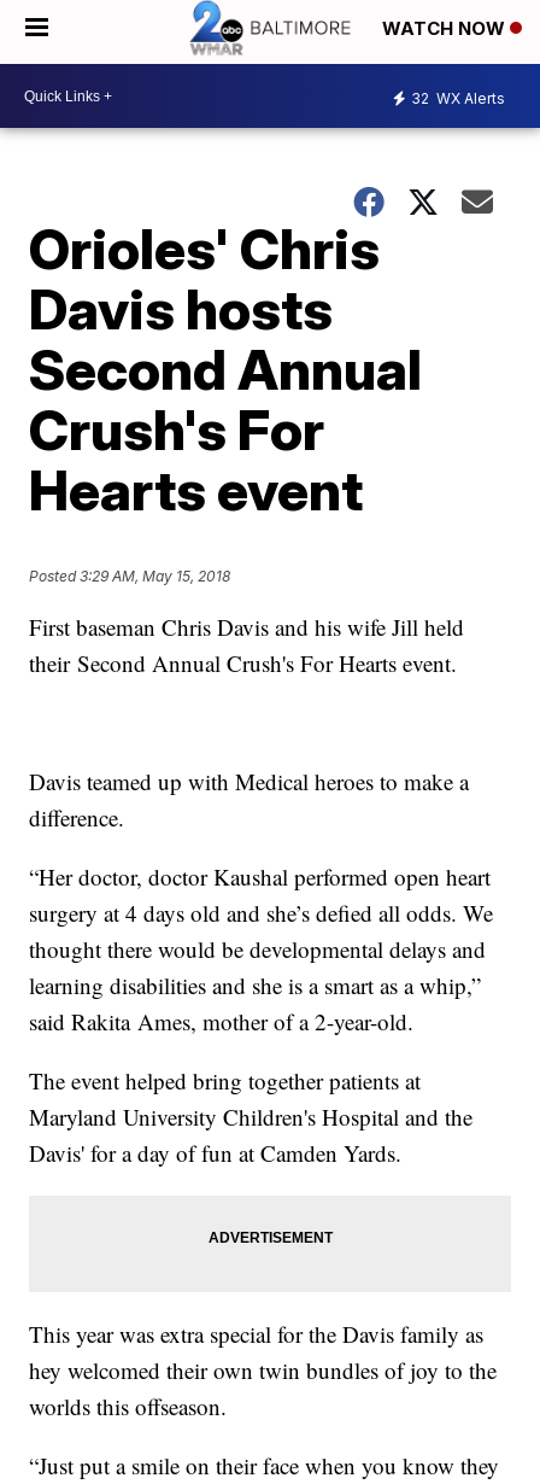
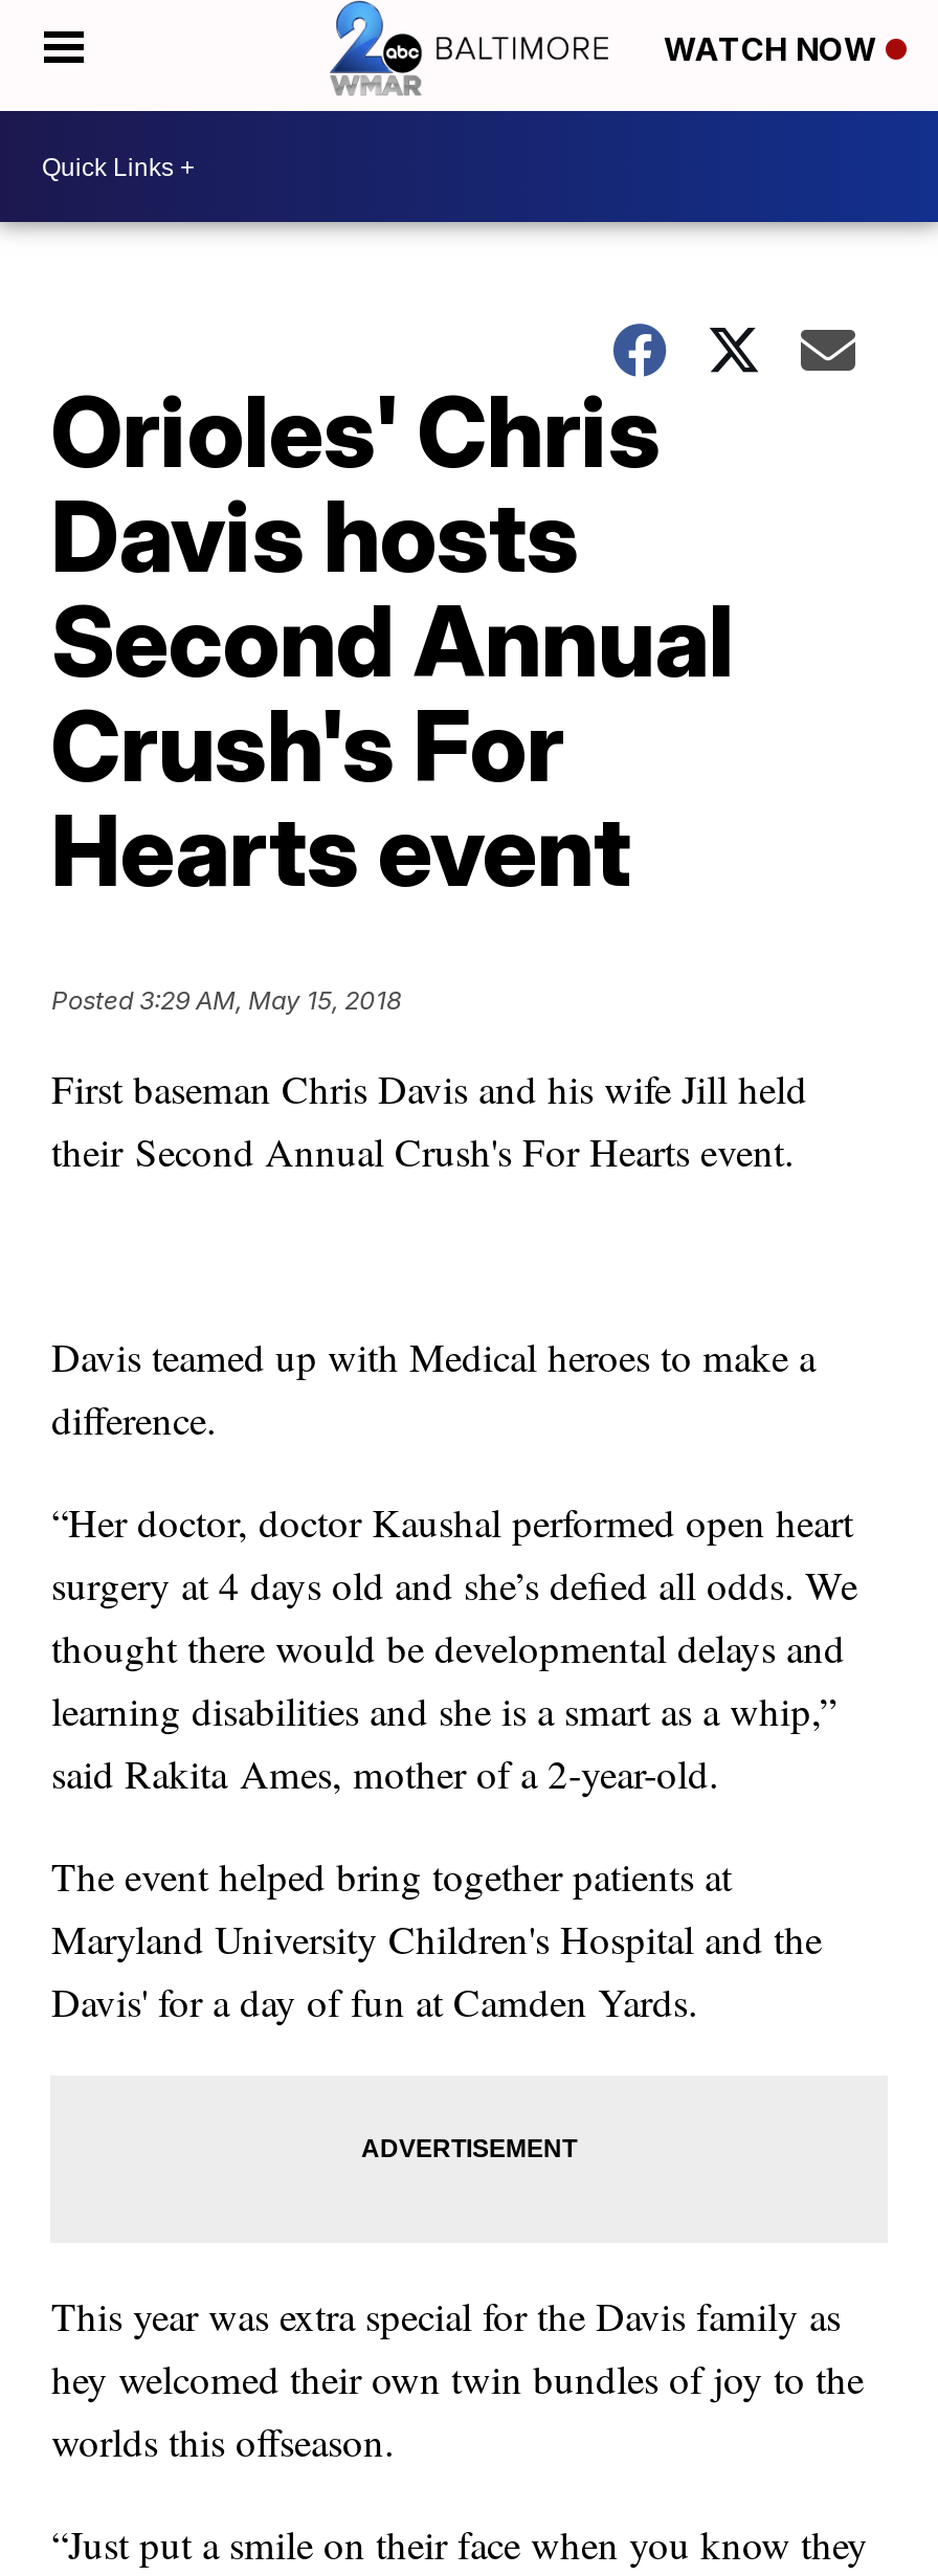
- 32 WX Alerts
